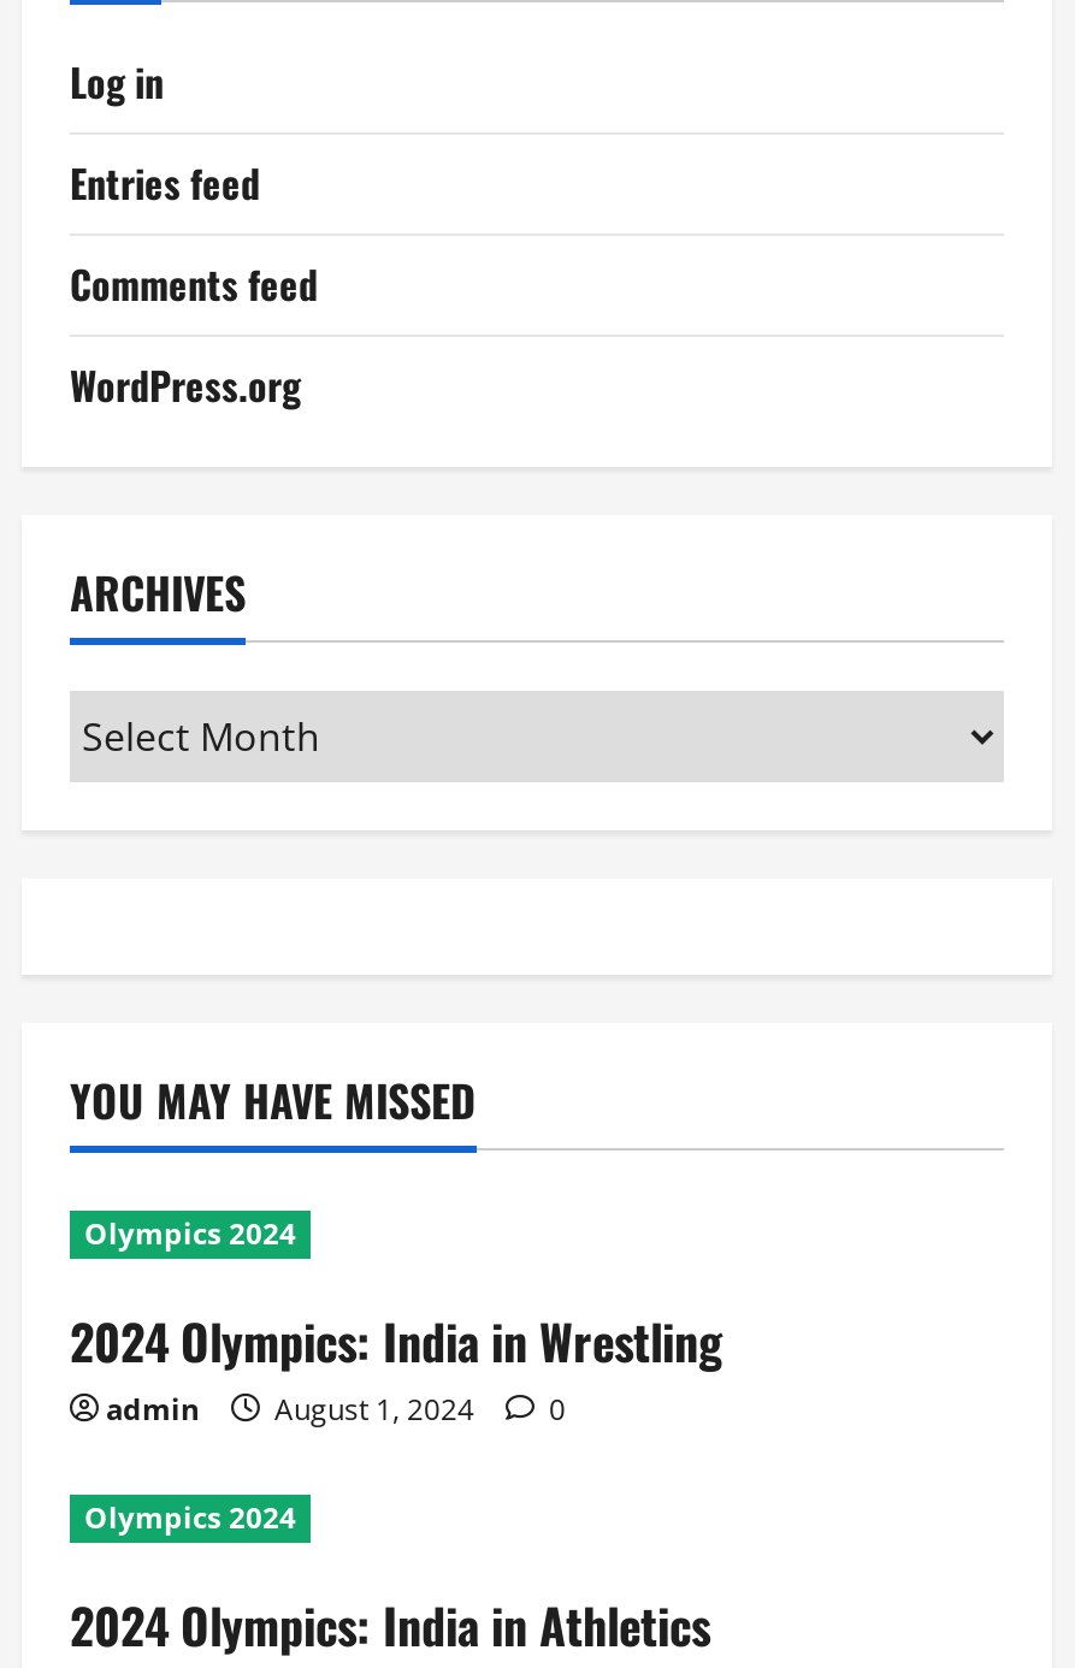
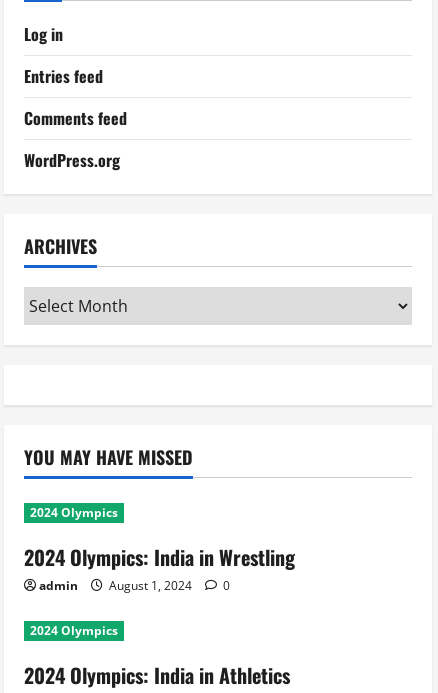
- Olympics 2024
+ 2024 Olympics

- Olympics 2024
+ 2024 Olympics
